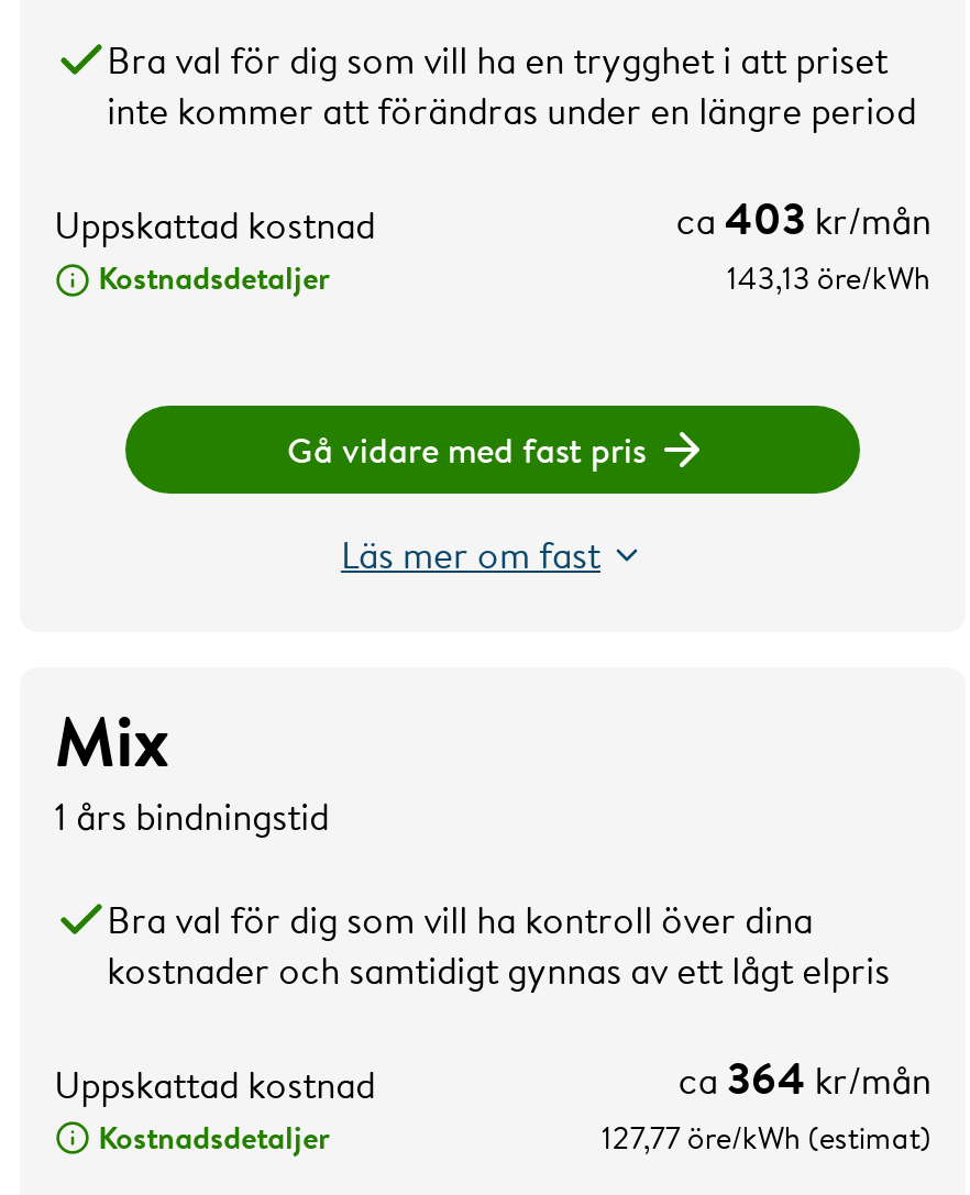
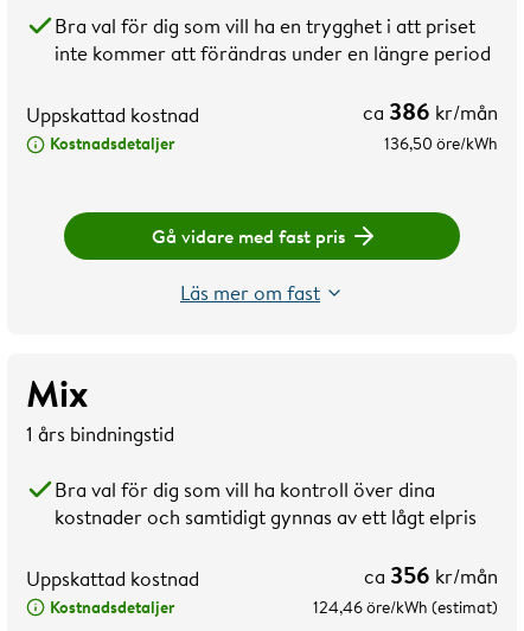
- ca 403 kr/mån
+ ca 386 kr/mån

- 143,13 öre/kWh
+ 136,50 öre/kWh

- ca 364 kr/mån
+ ca 356 kr/mån

- 127,77 öre/kWh (estimat)
+ 124,46 öre/kWh (estimat)
